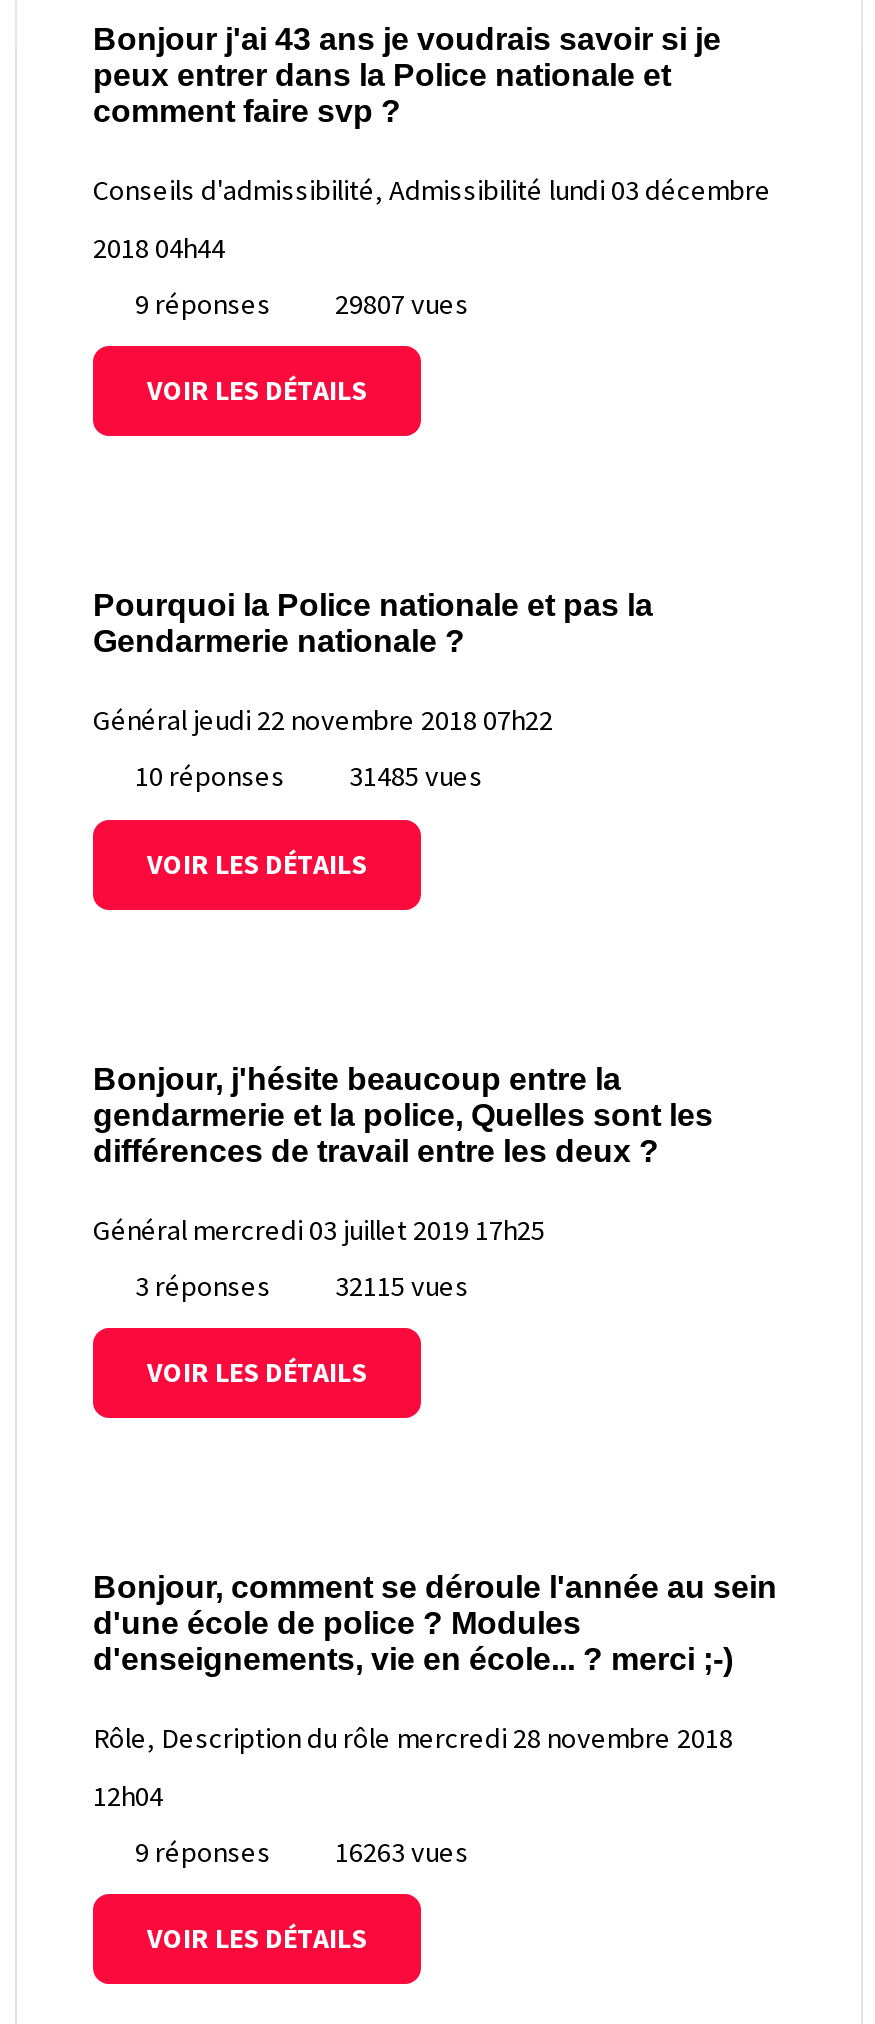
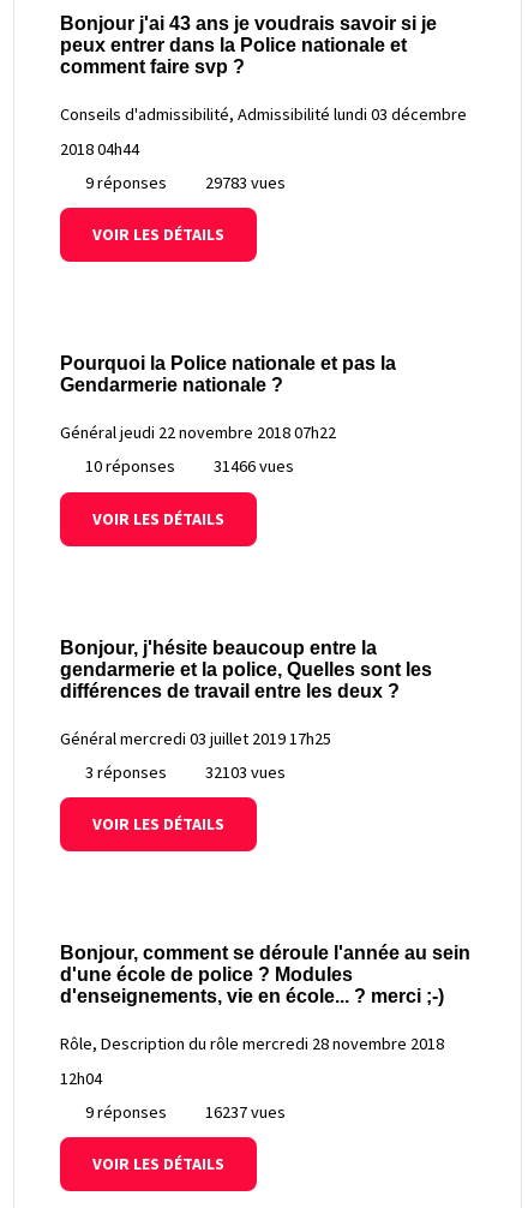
- 9 réponses 29807 vues
+ 9 réponses 29783 vues

- 10 réponses 31485 vues
+ 10 réponses 31466 vues

- 3 réponses 32115 vues
+ 3 réponses 32103 vues

- 9 réponses 16263 vues
+ 9 réponses 16237 vues
